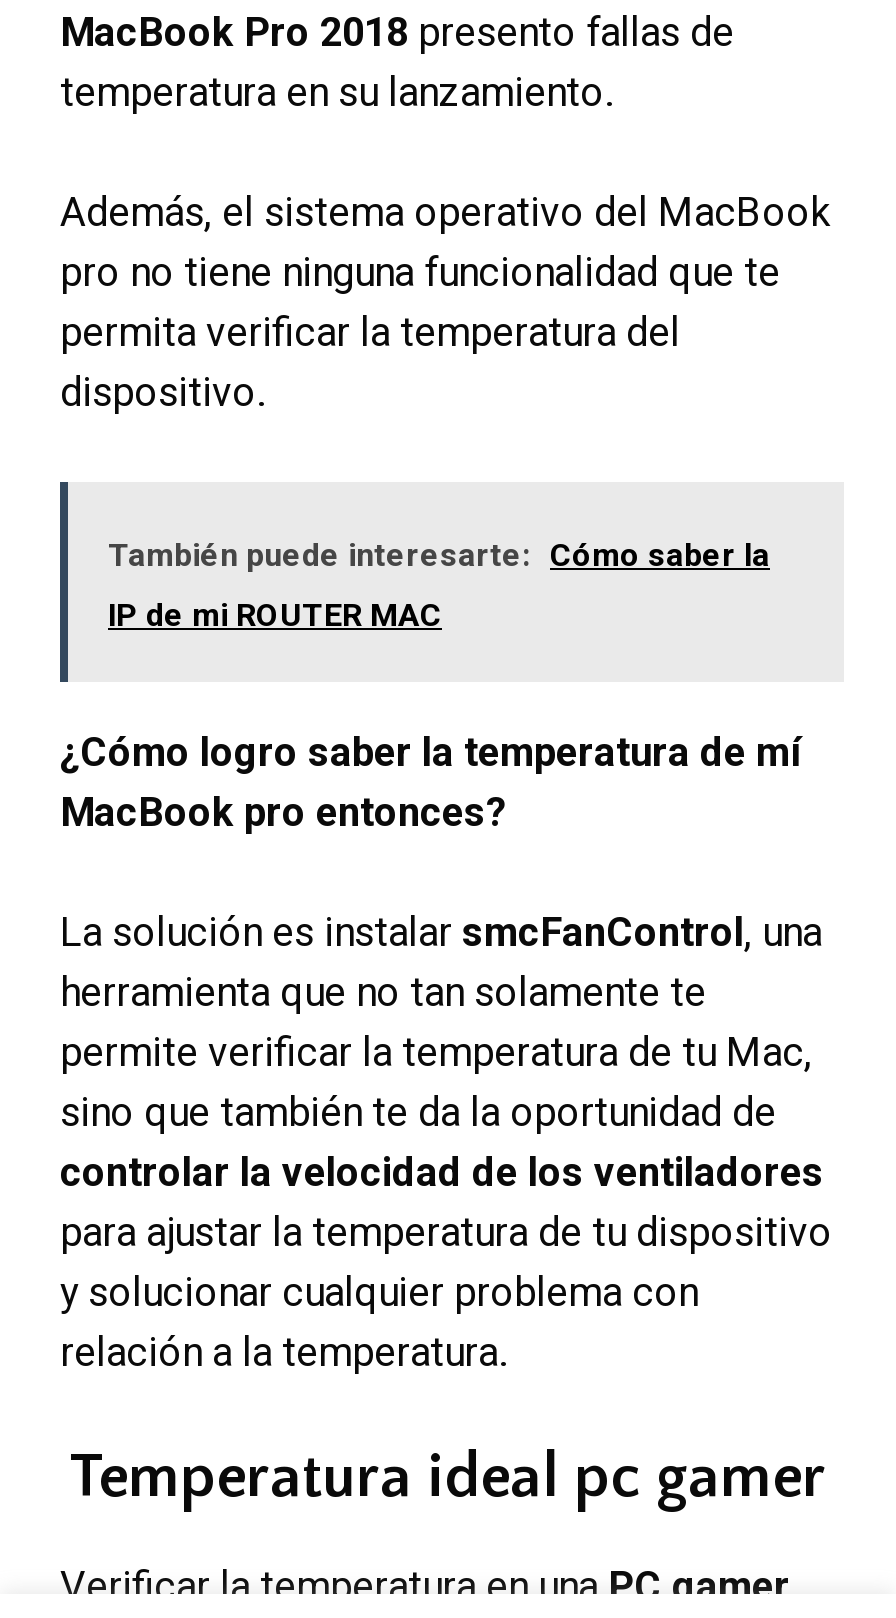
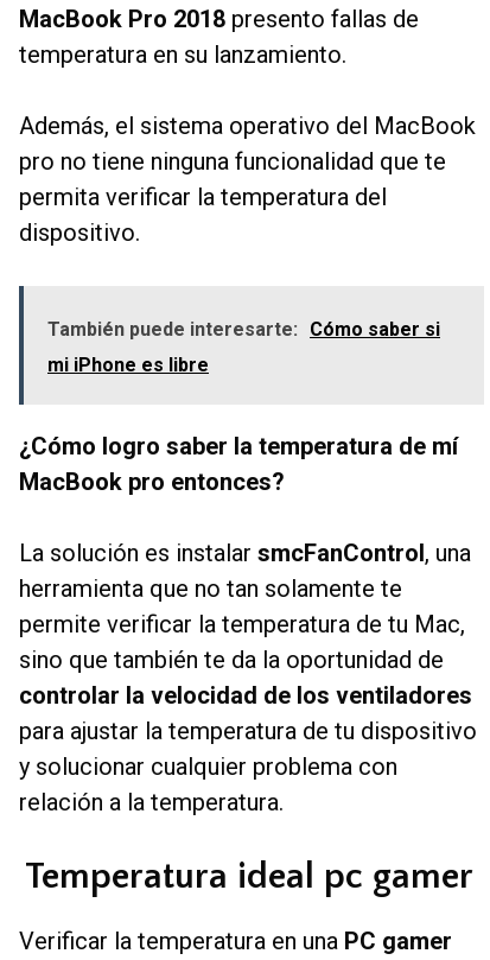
- También puede interesarte: Cómo saber la
+ También puede interesarte: Cómo saber si

- IP de mi ROUTER MAC
+ mi iPhone es libre
